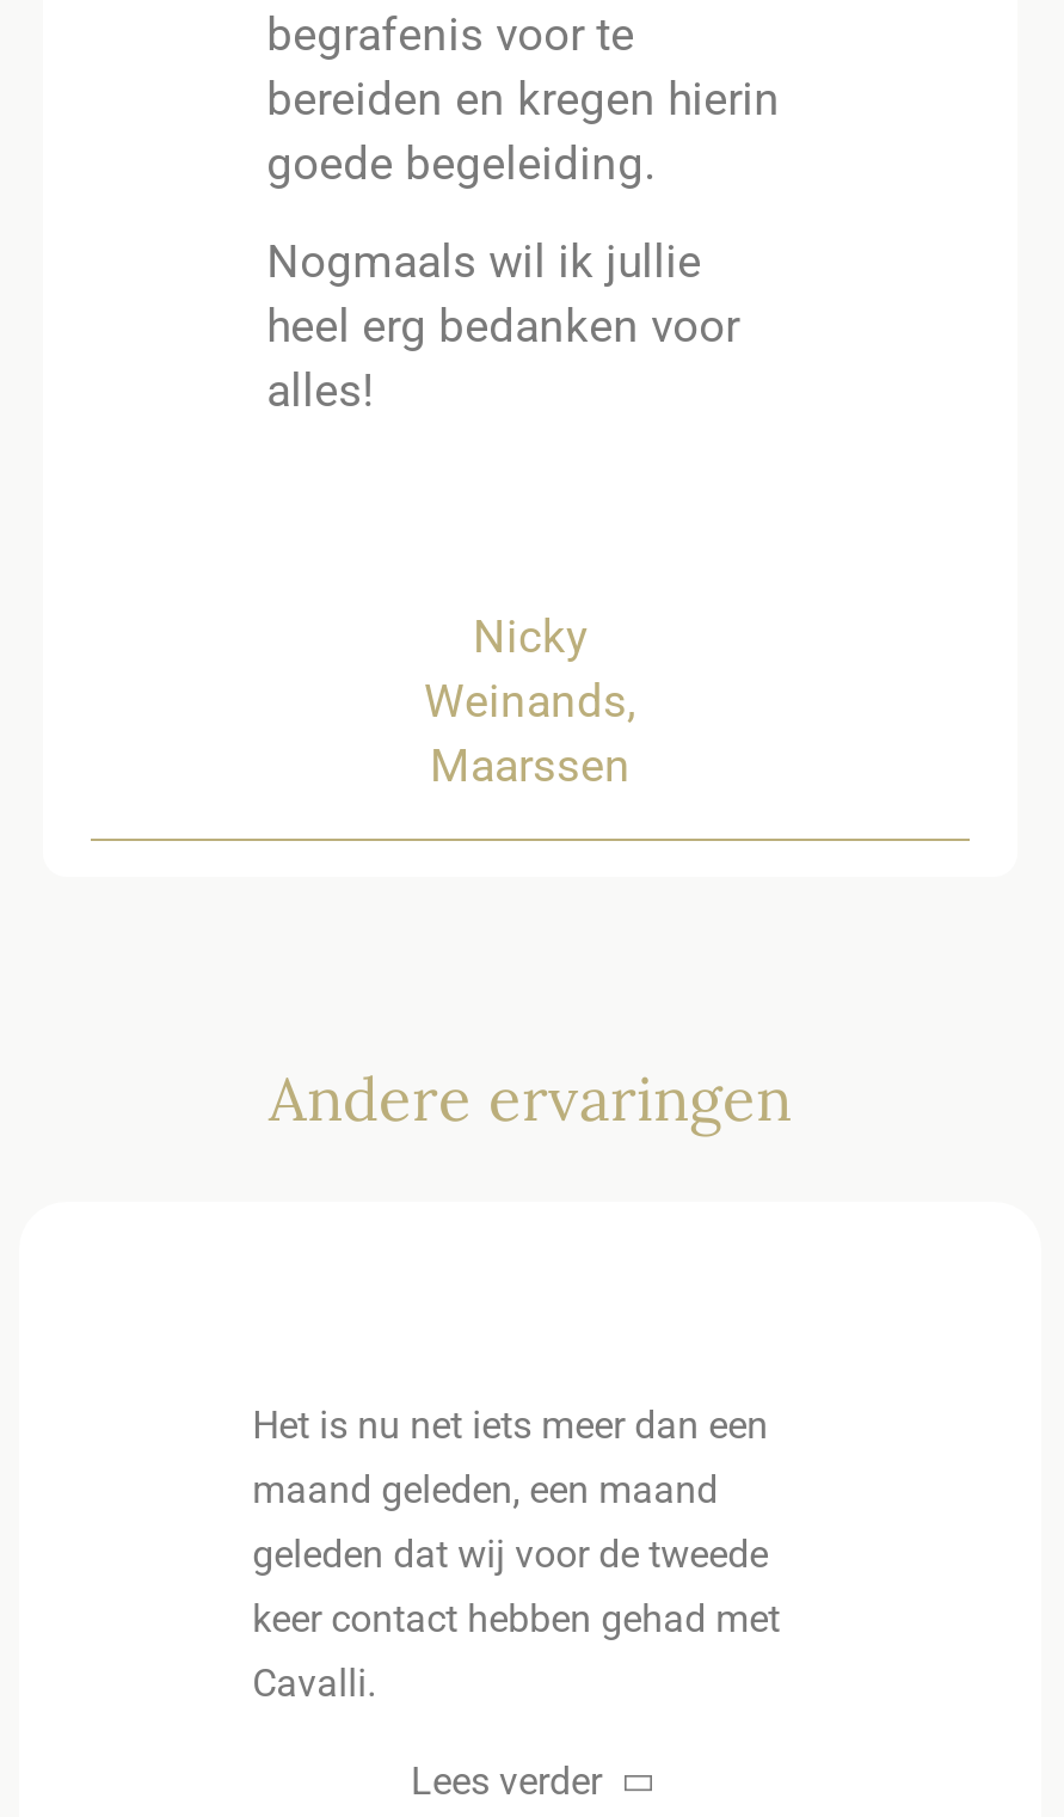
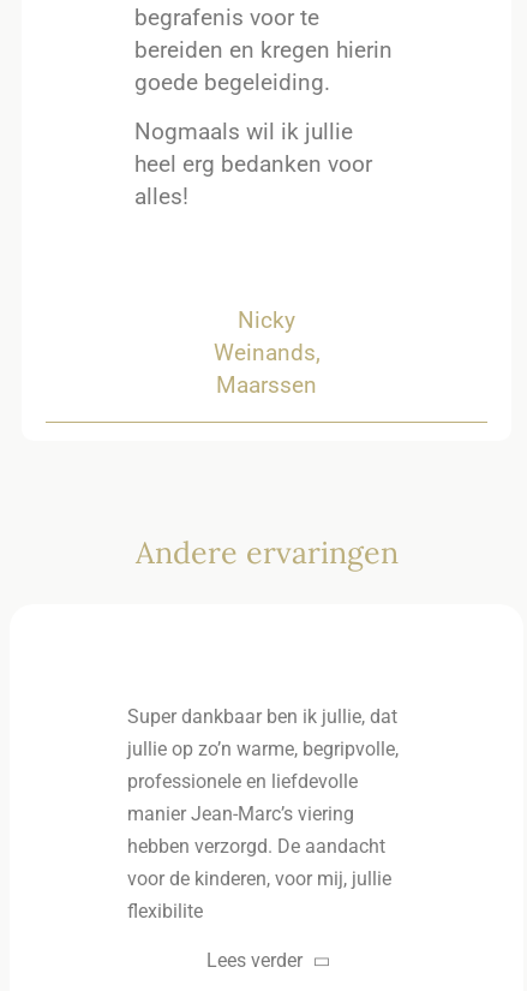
- Het is nu net iets meer dan een
- maand geleden, een maand
- geleden dat wij voor de tweede
- keer contact hebben gehad met
- Cavalli.
+ Super dankbaar ben ik jullie, dat
+ jullie op zo’n warme, begripvolle,
+ professionele en liefdevolle
+ manier Jean-Marc’s viering
+ hebben verzorgd. De aandacht
+ voor de kinderen, voor mij, jullie
+ flexibilite
